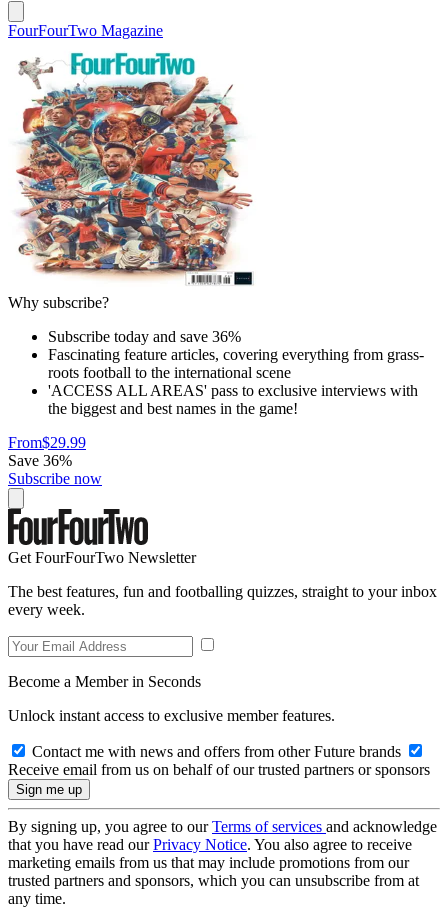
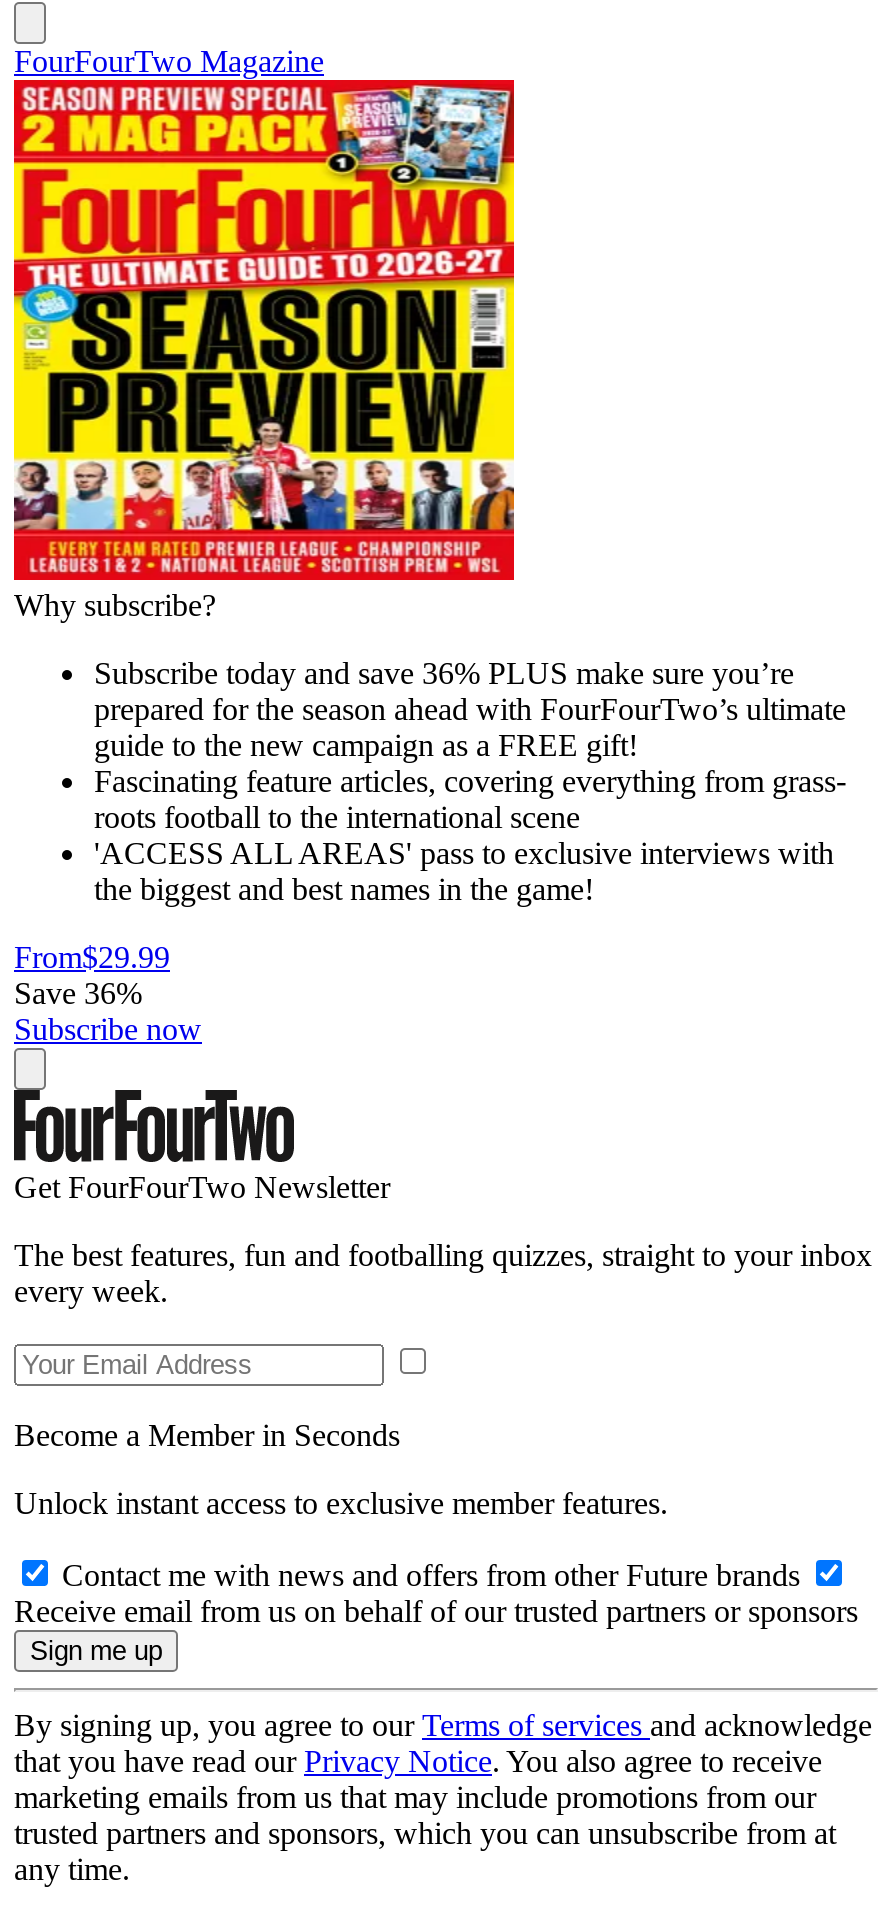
- [image]
- Subscribe today and save 36%
+ [image]
+ Subscribe today and save 36% PLUS make sure you’re
+ prepared for the season ahead with FourFourTwo’s ultimate
+ guide to the new campaign as a FREE gift!
